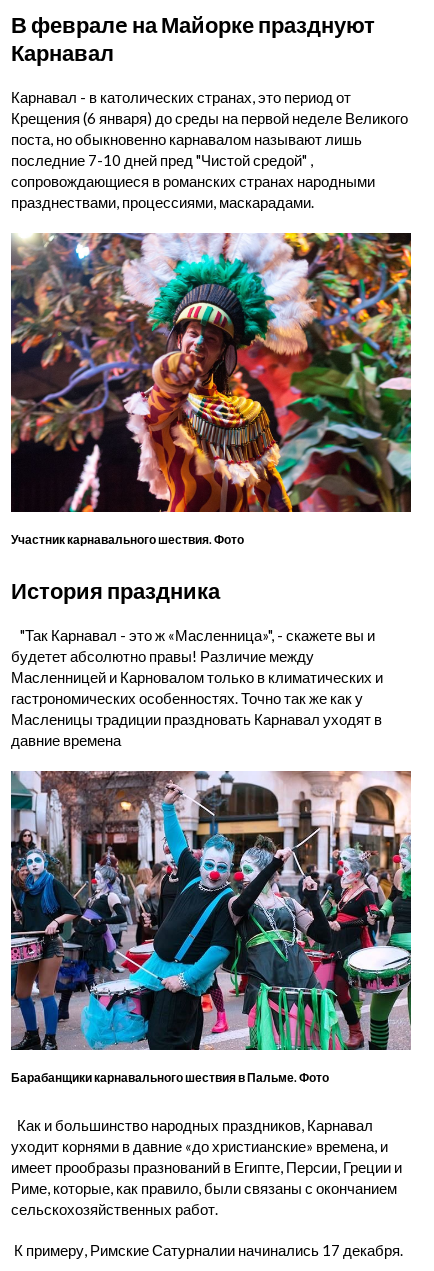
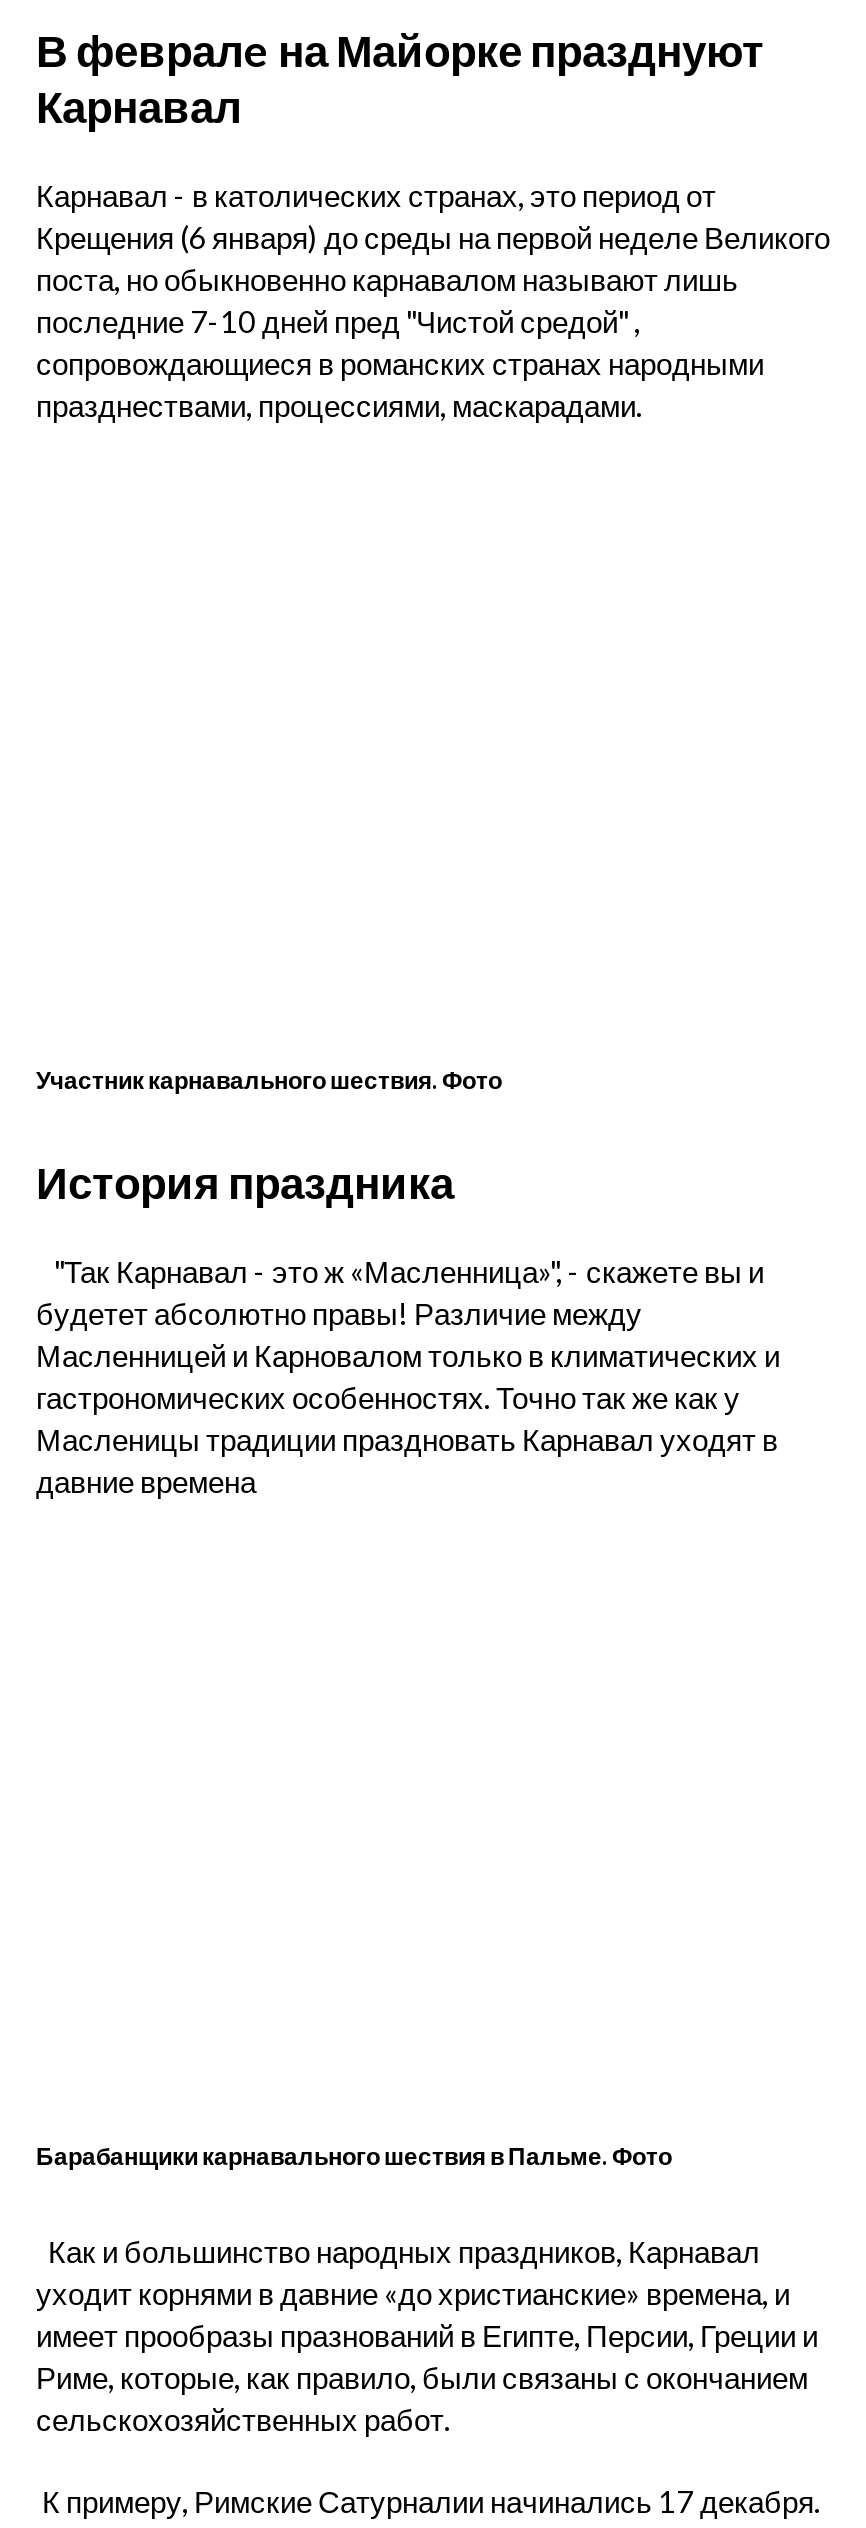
- [image]

- [image]
